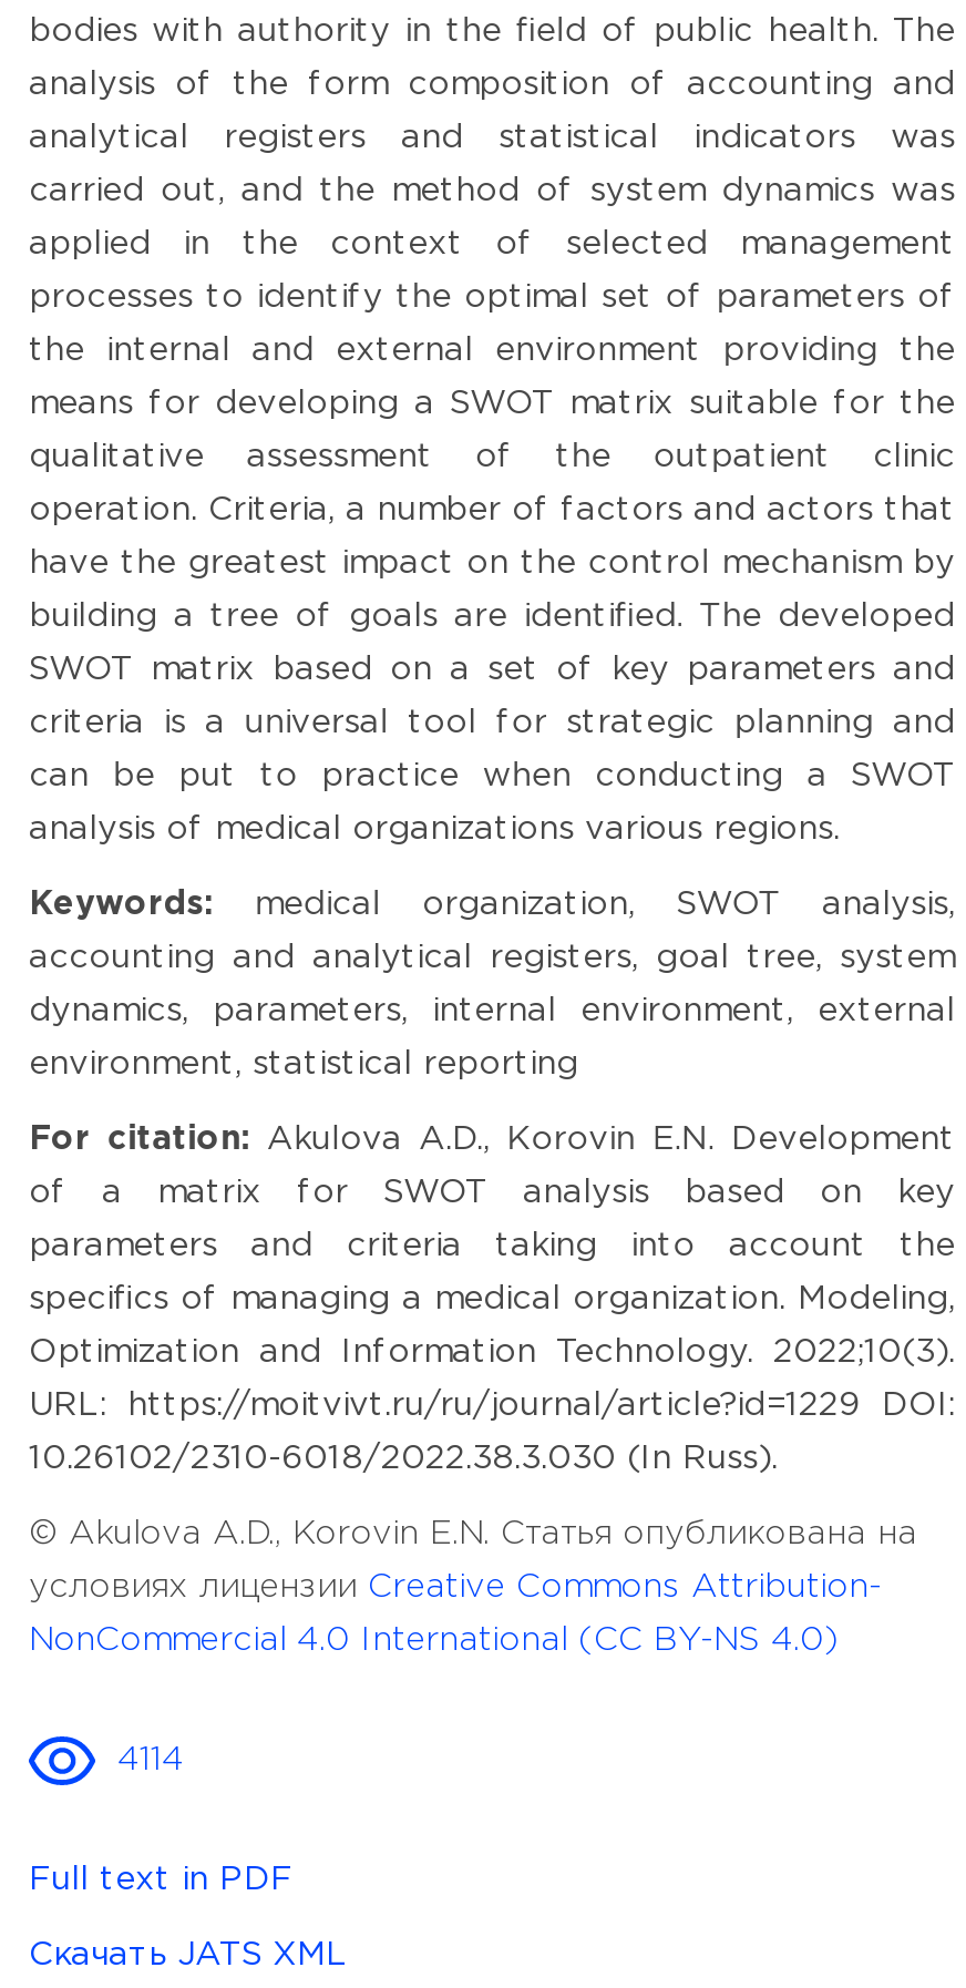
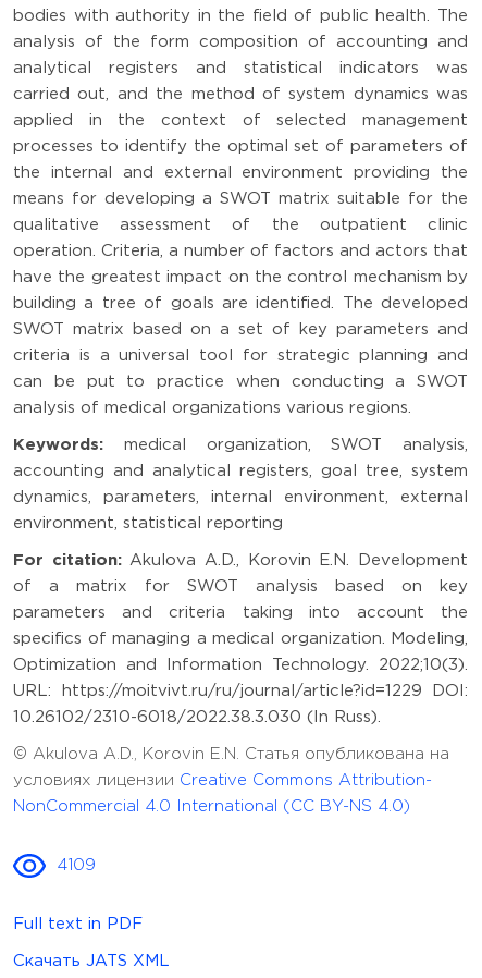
- 4114
+ 4109
